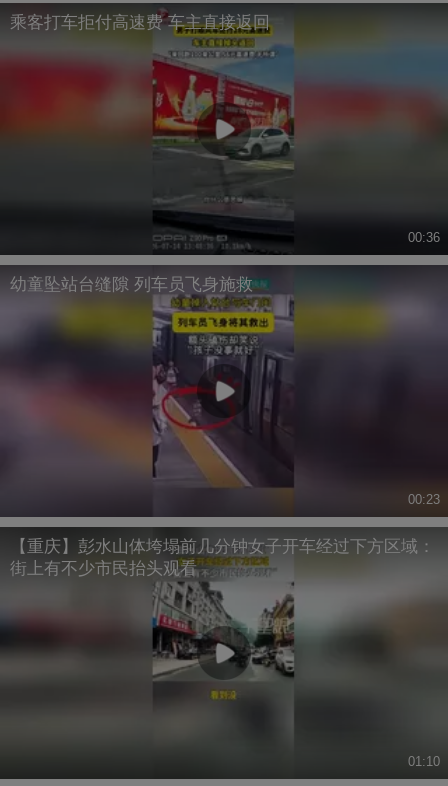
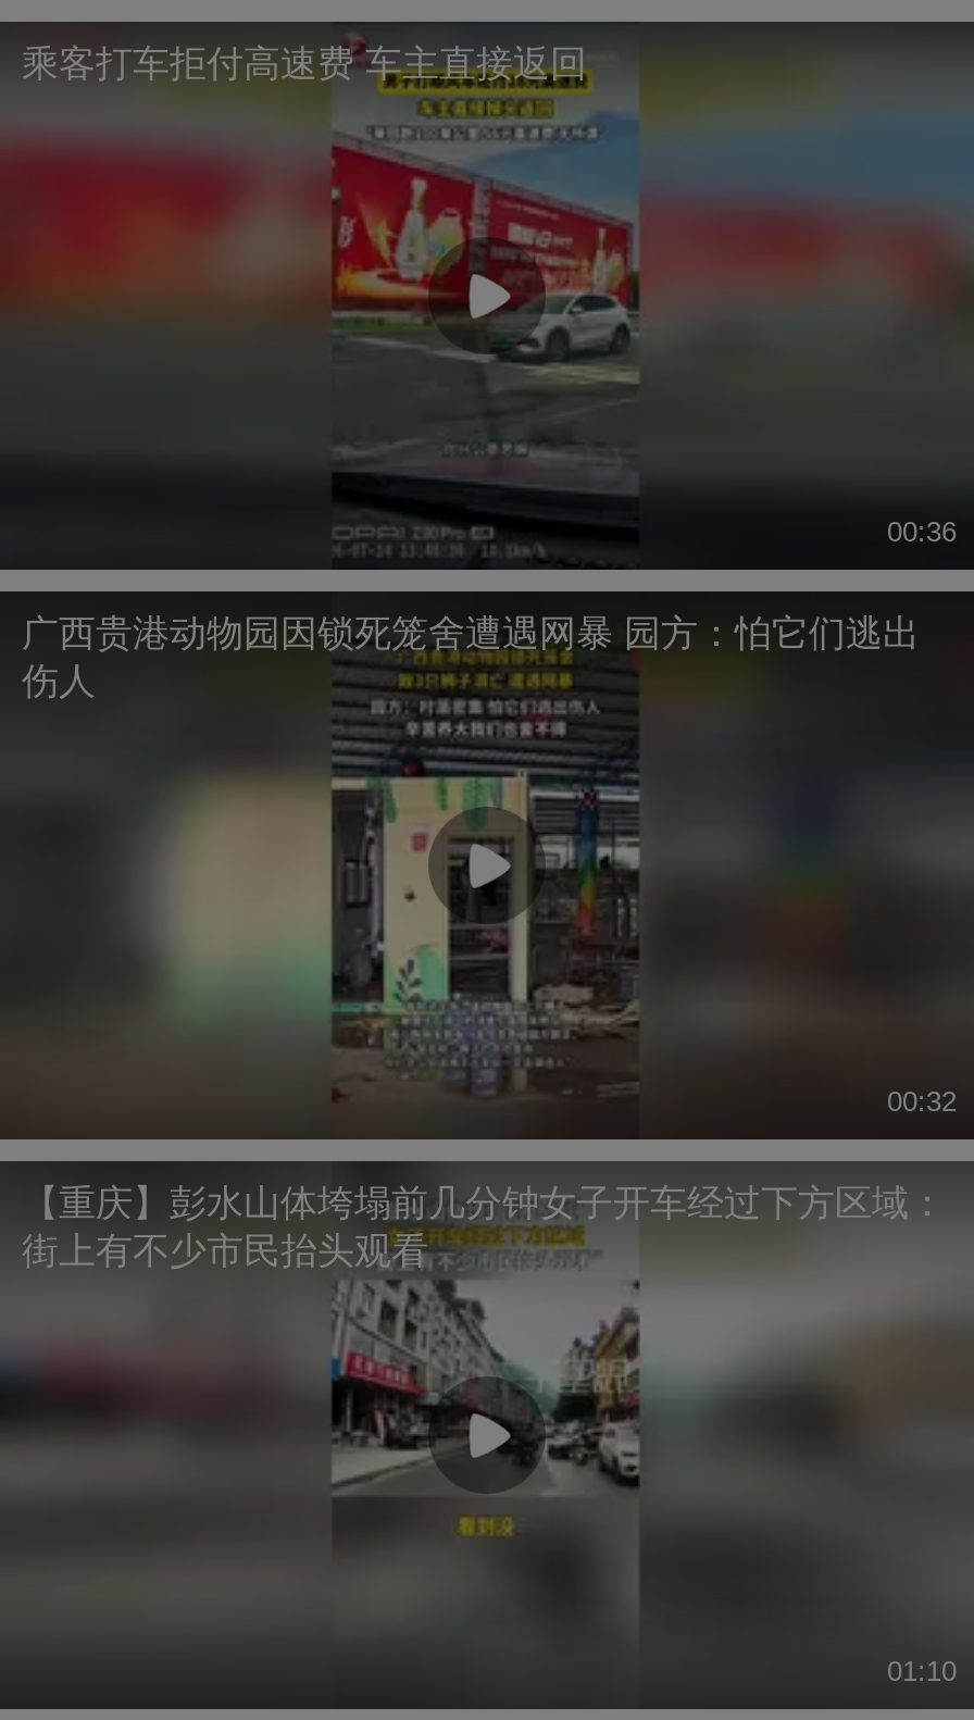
- [image]
- 幼童坠站台缝隙 列车员飞身施救
+ [image]
+ 广西贵港动物园因锁死笼舍遭遇网暴 园方：怕它们逃出
+ 伤人

- 00:23
+ 00:32
